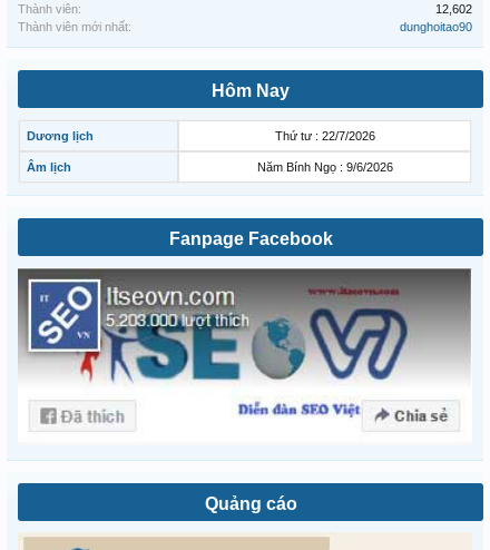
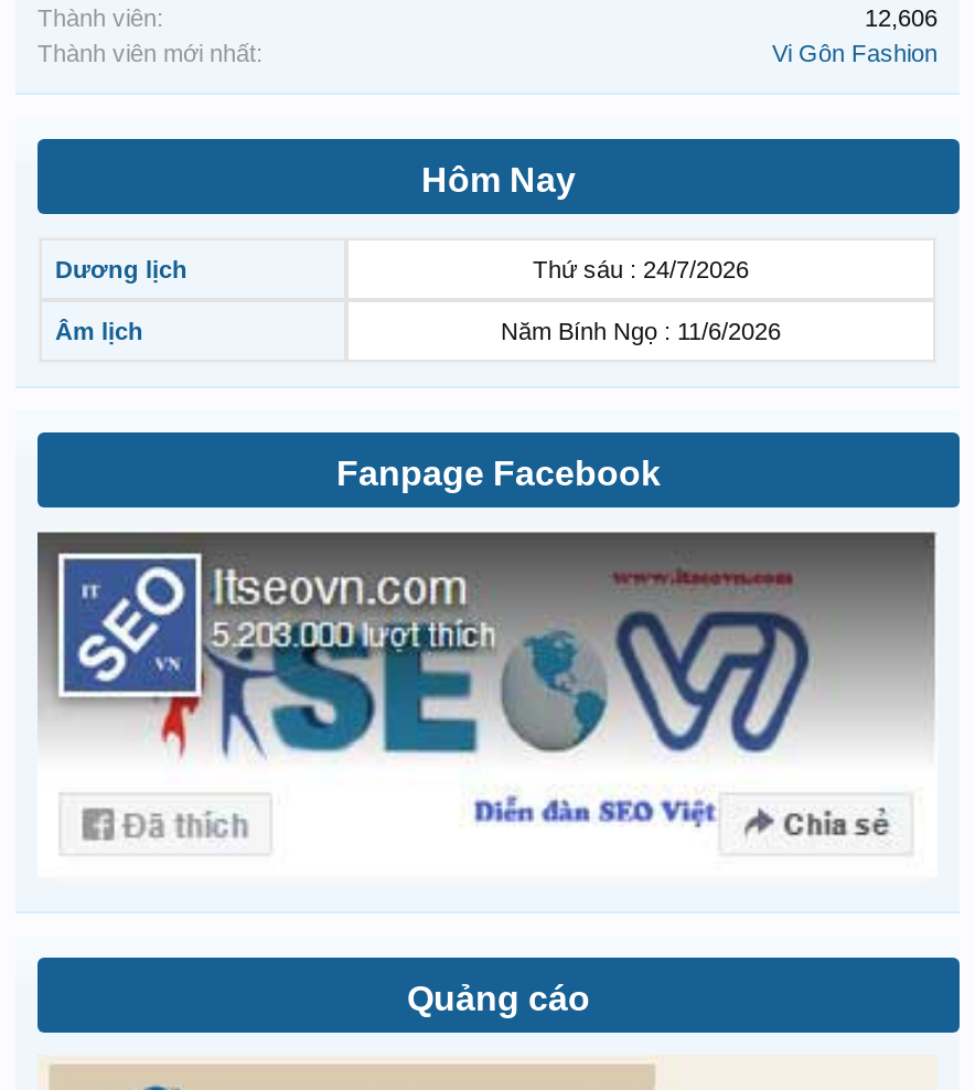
- 12,602
+ 12,606

- dunghoitao90
+ Vi Gôn Fashion

- Thứ tư : 22/7/2026
+ Thứ sáu : 24/7/2026

- Năm Bính Ngọ : 9/6/2026
+ Năm Bính Ngọ : 11/6/2026
